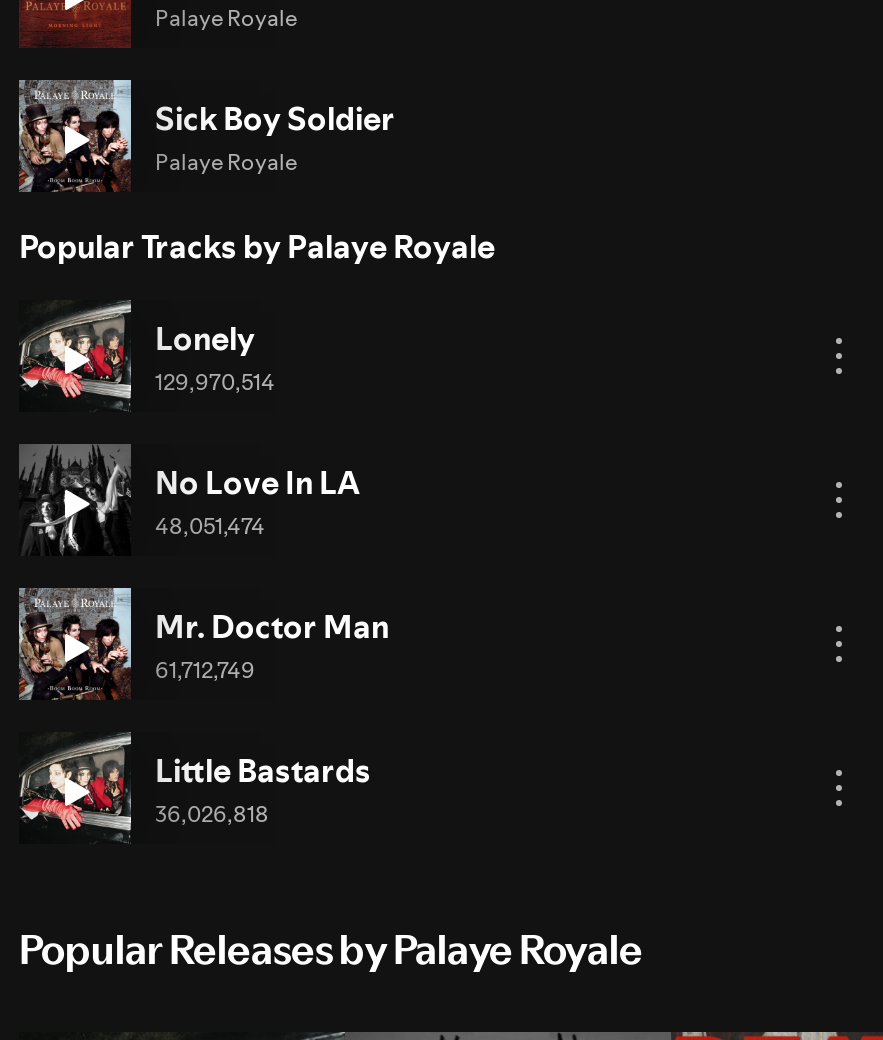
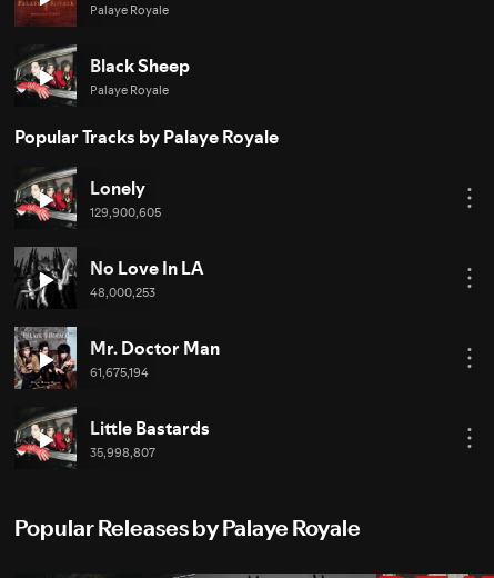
- [image]
- Sick Boy Soldier
+ [image]
+ Black Sheep

- 129,970,514
+ 129,900,605

- 48,051,474
+ 48,000,253

- 61,712,749
+ 61,675,194

- 36,026,818
+ 35,998,807
